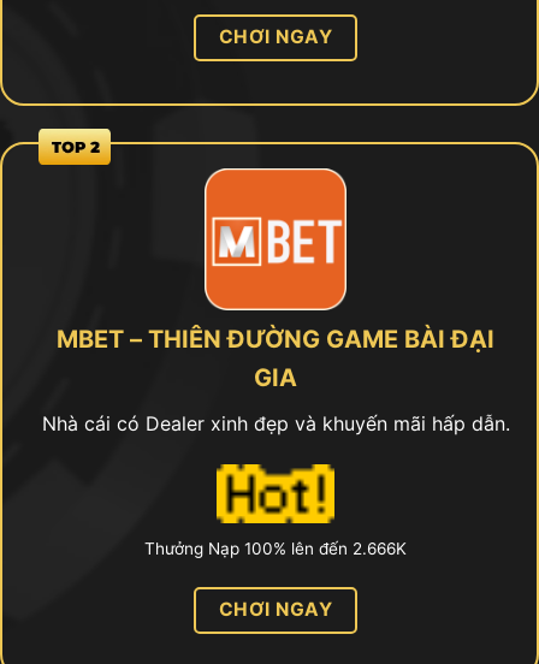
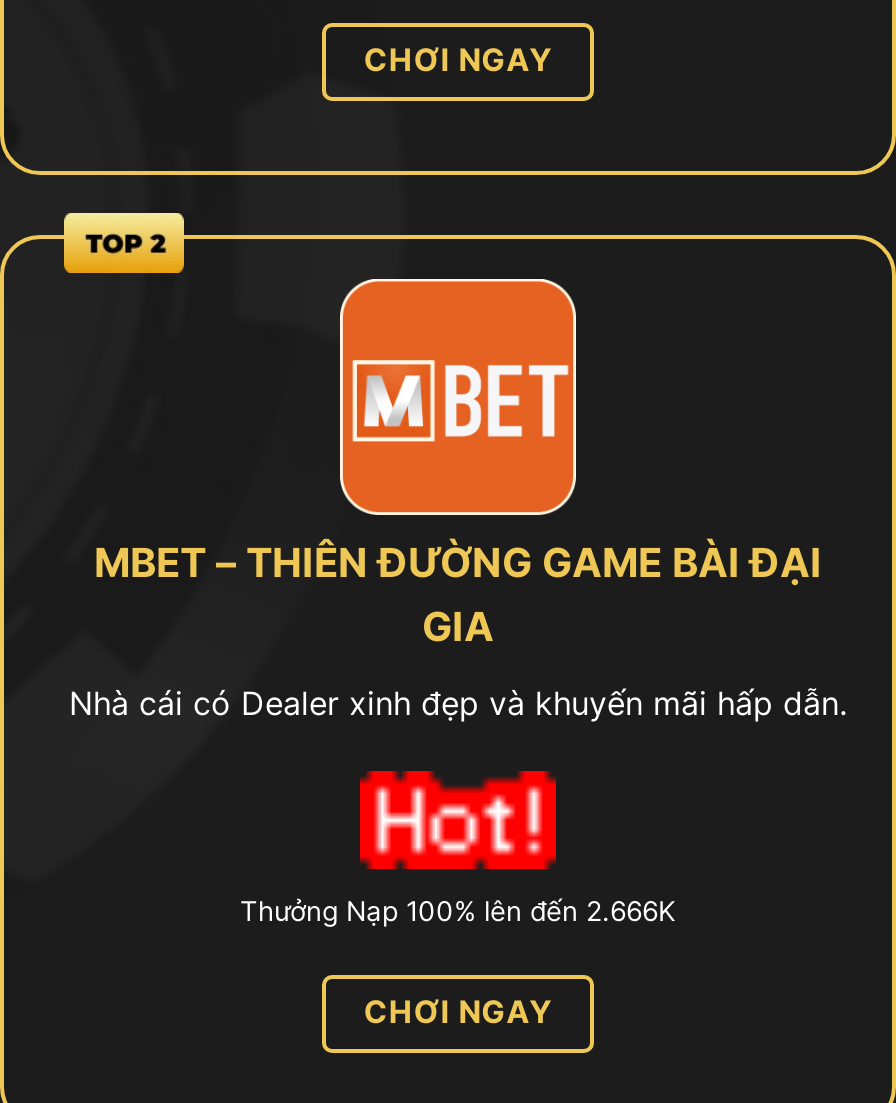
- [image]
+ [image]
